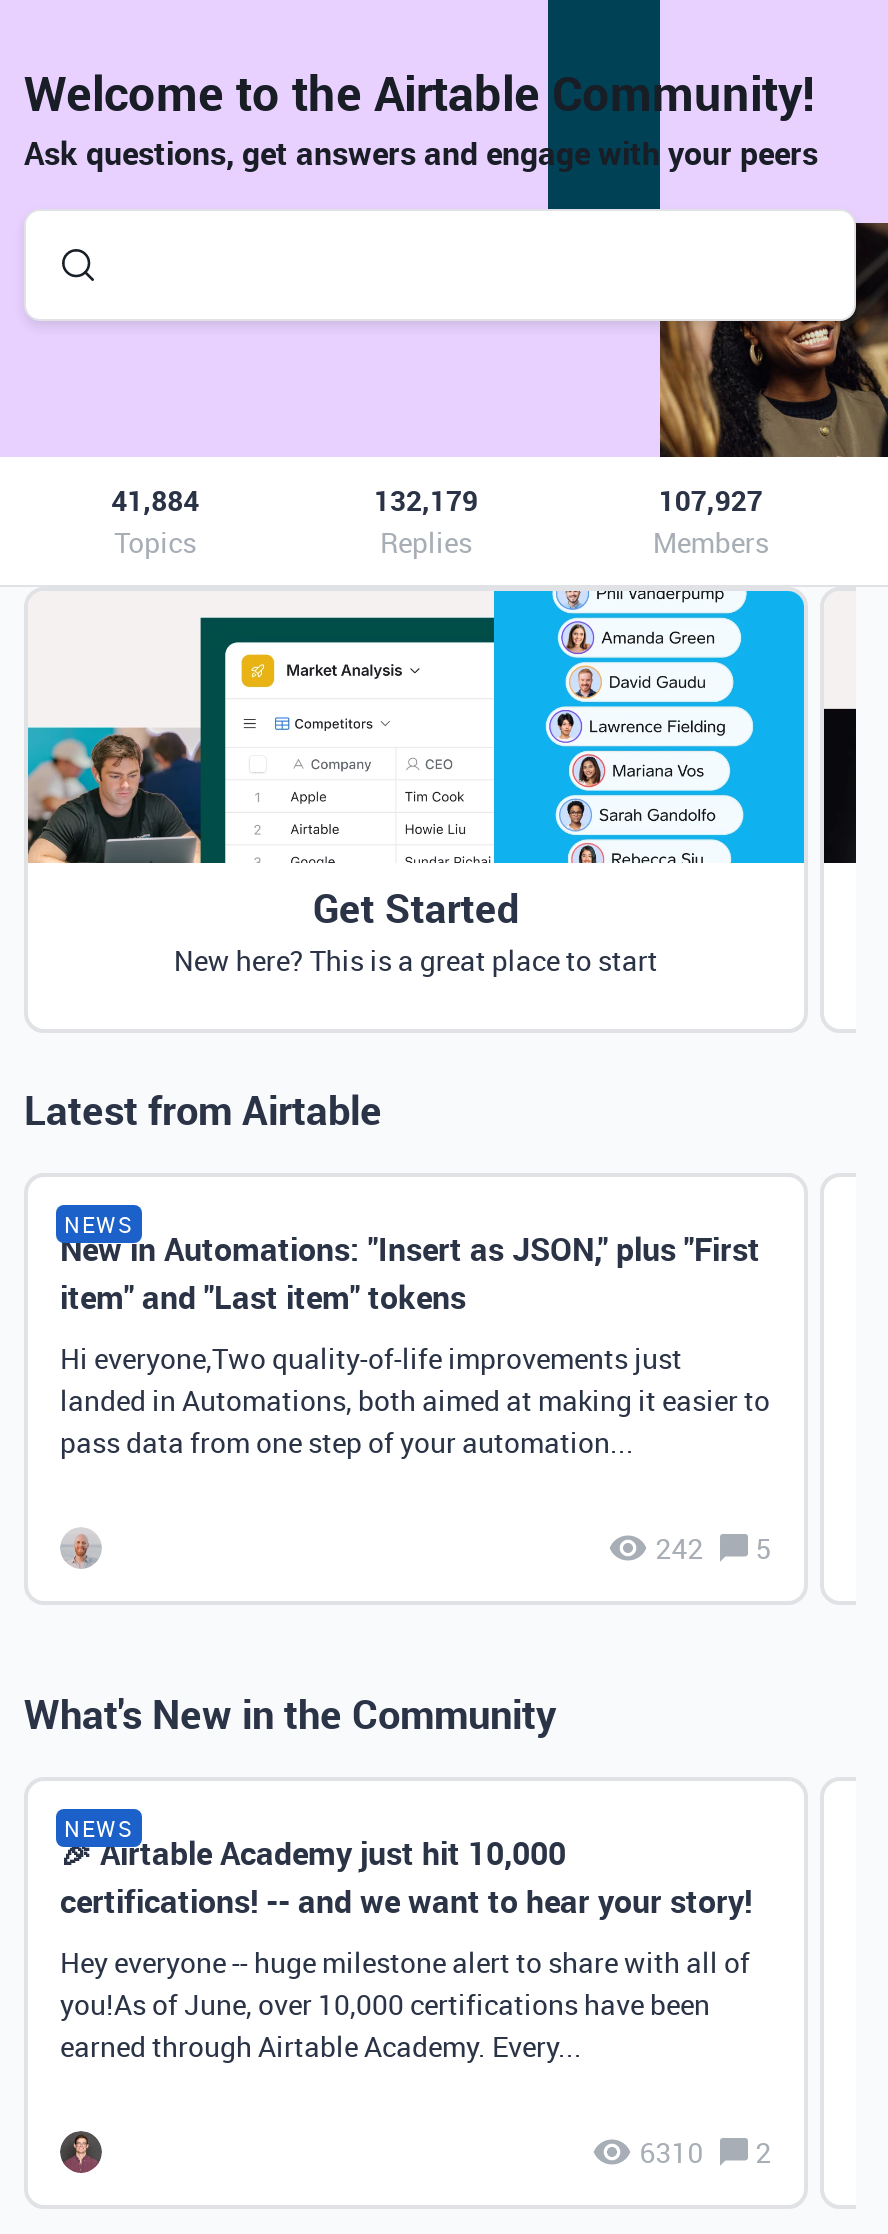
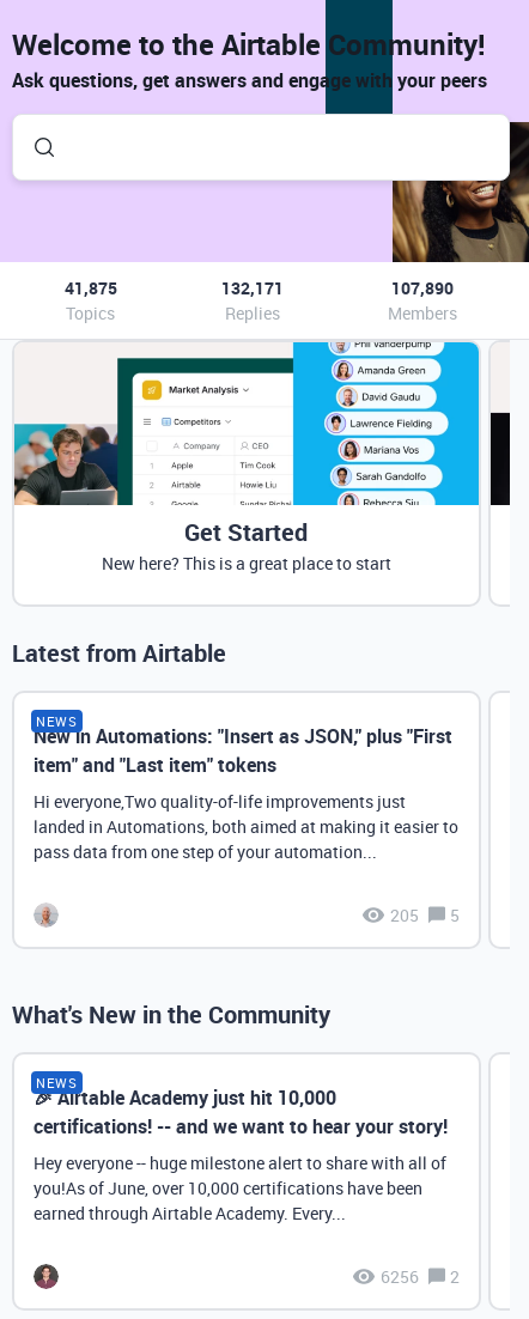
- 41,884
+ 41,875

- 132,179
+ 132,171

- 107,927
+ 107,890

- 242 5
+ 205 5

- 6310 2
+ 6256 2
